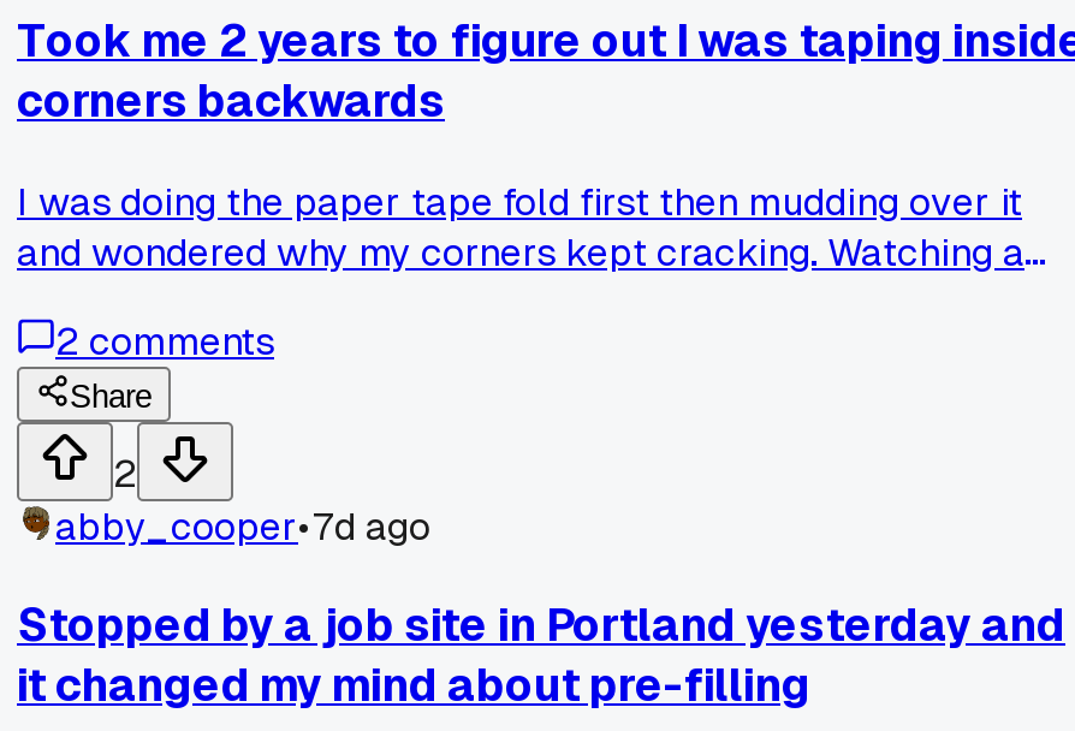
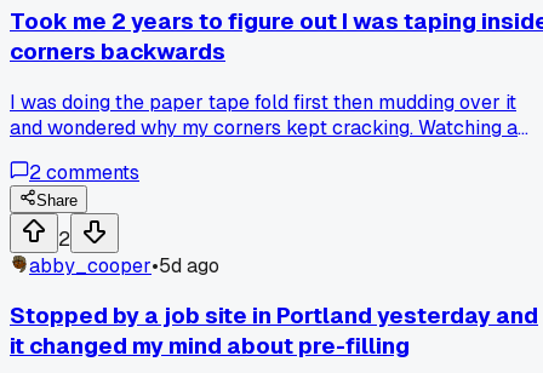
- abby_cooper•7d ago
+ abby_cooper•5d ago
